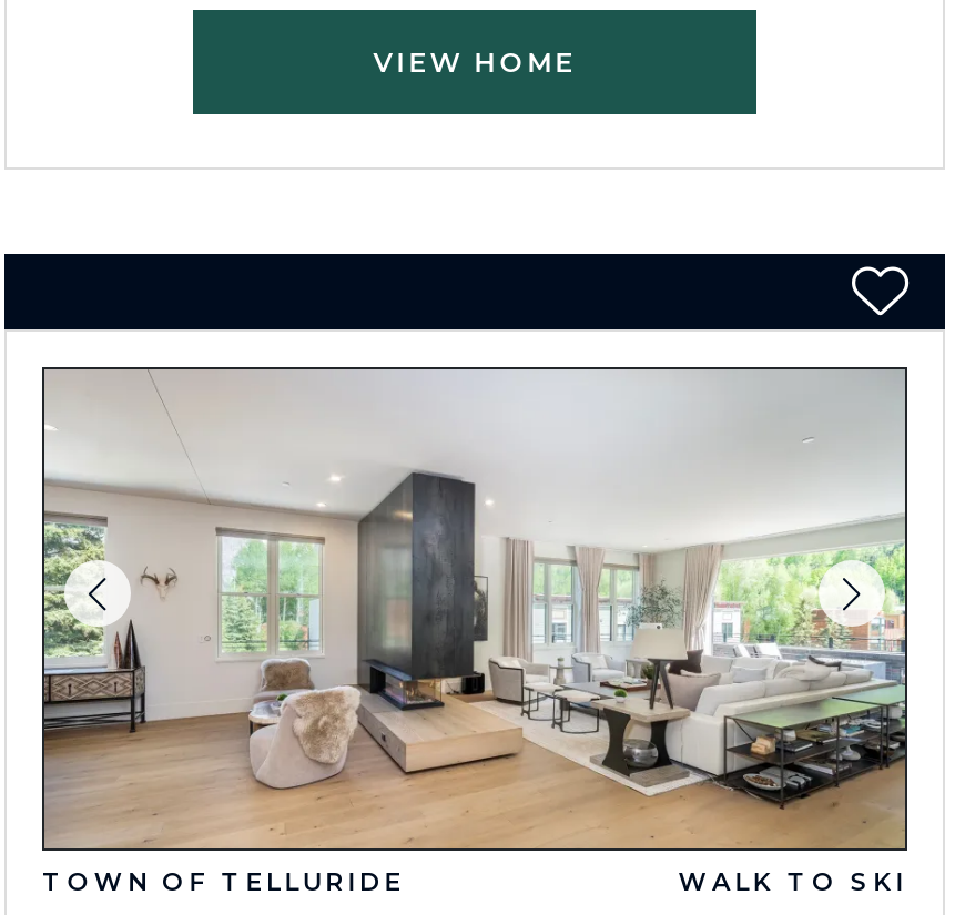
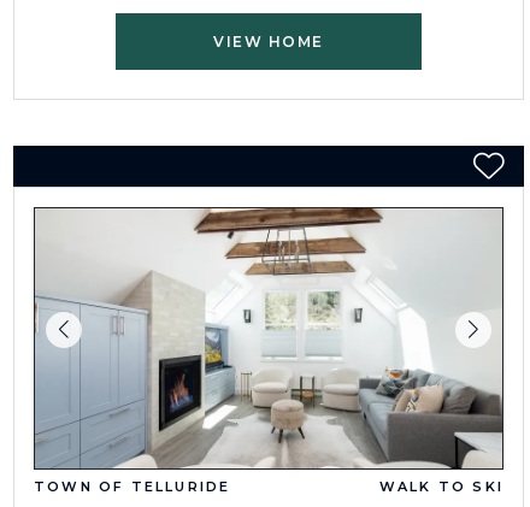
- [image]
+ [image]
